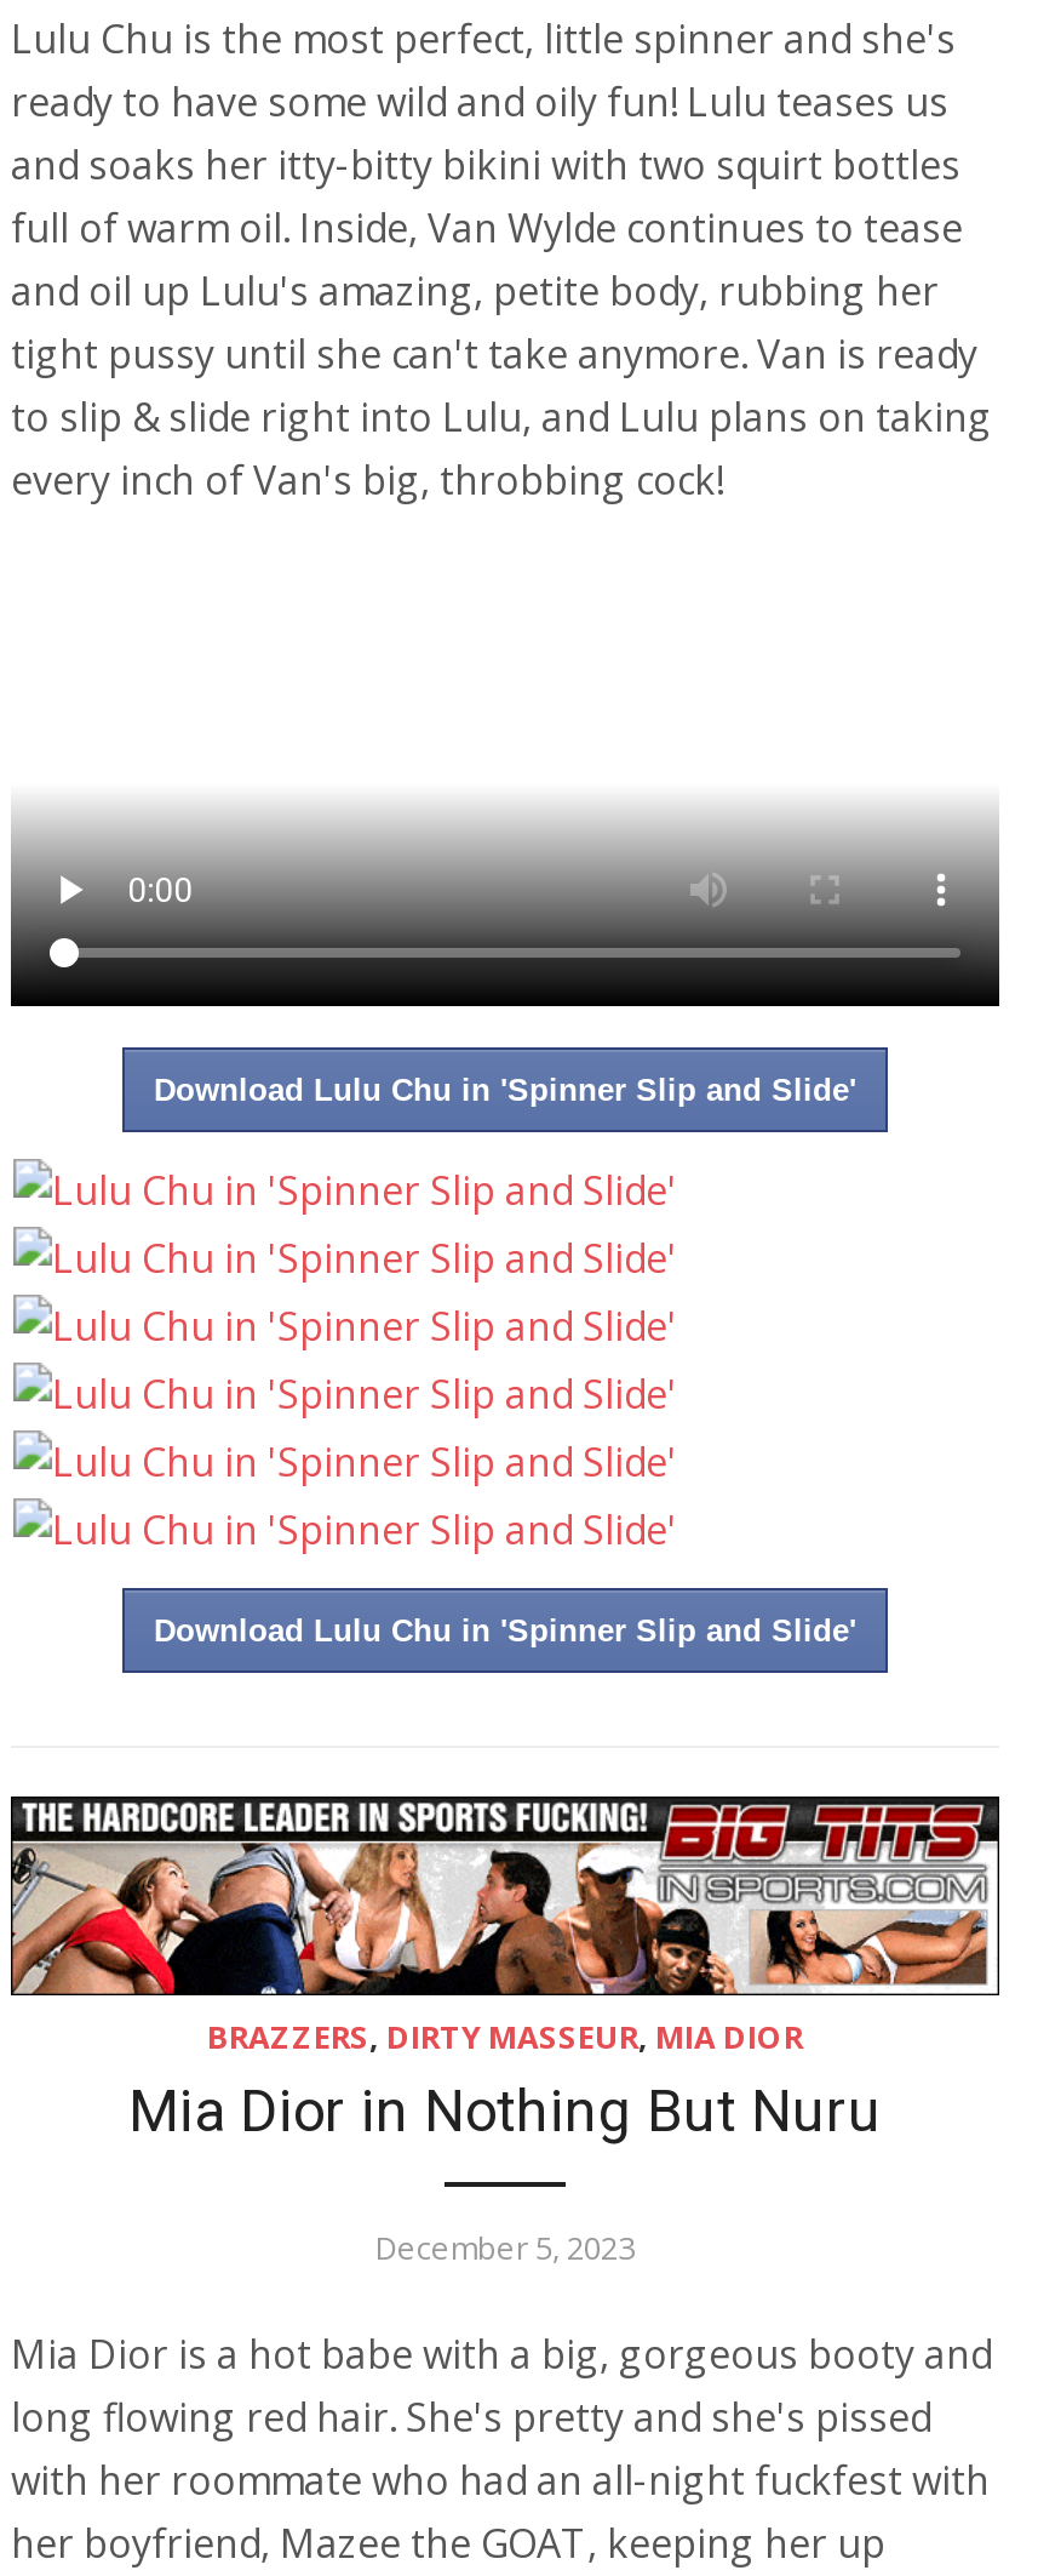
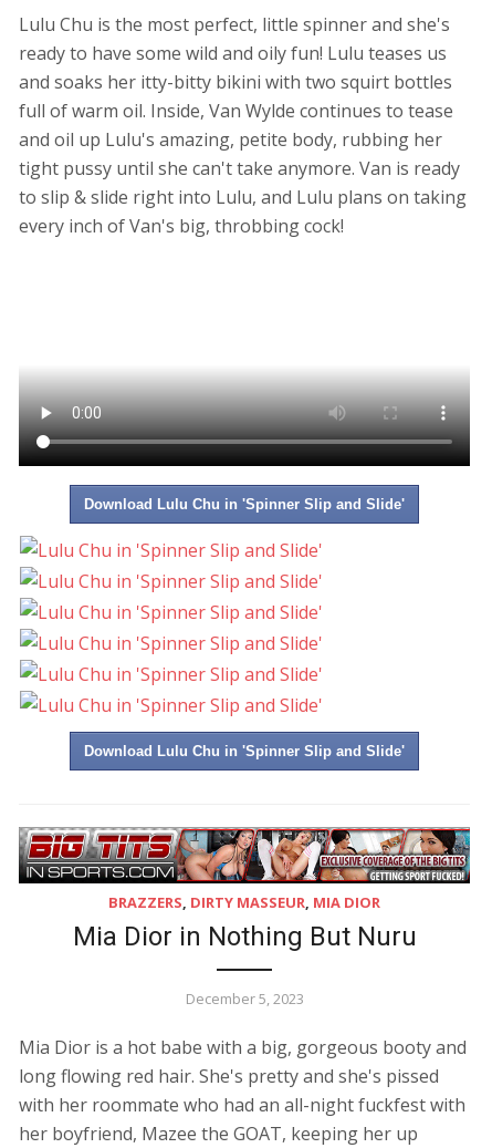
- [image]
+ [image]
